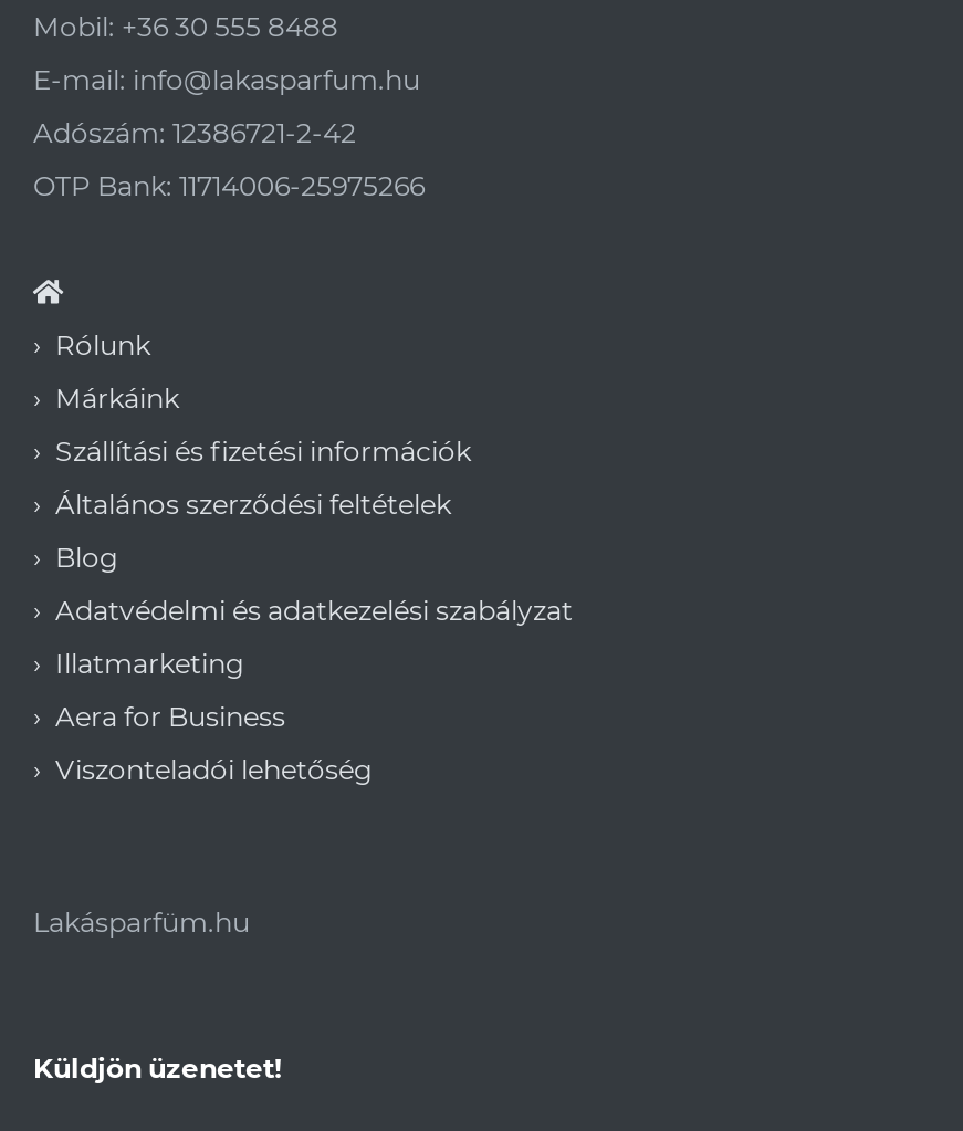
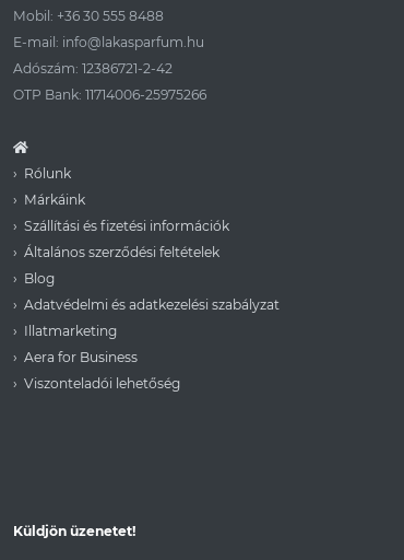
- Lakásparfüm.hu
